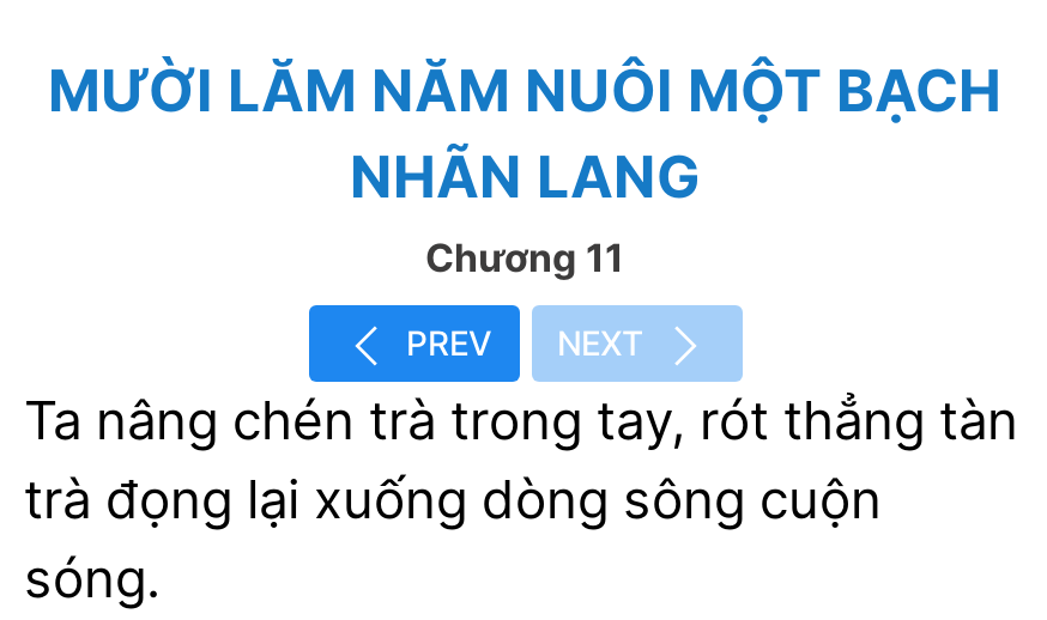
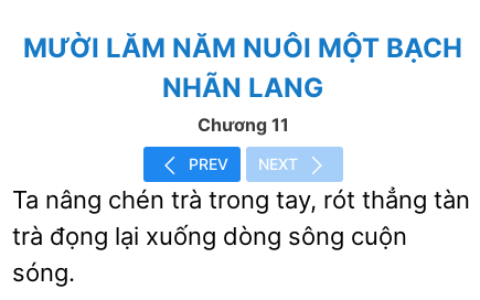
- chén trà trong tay, rót
- tàn
+ chén trà trong tay, rót thẳng tàn

- xuống dòng sông cuộn
+ xuống dòng sông
